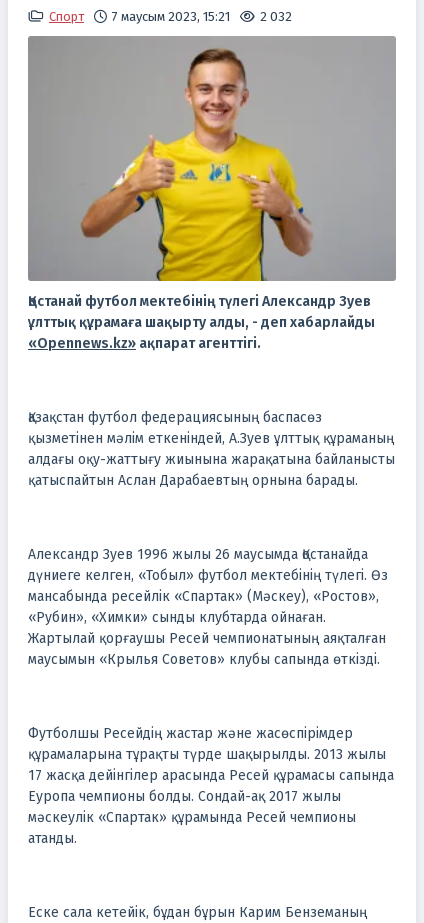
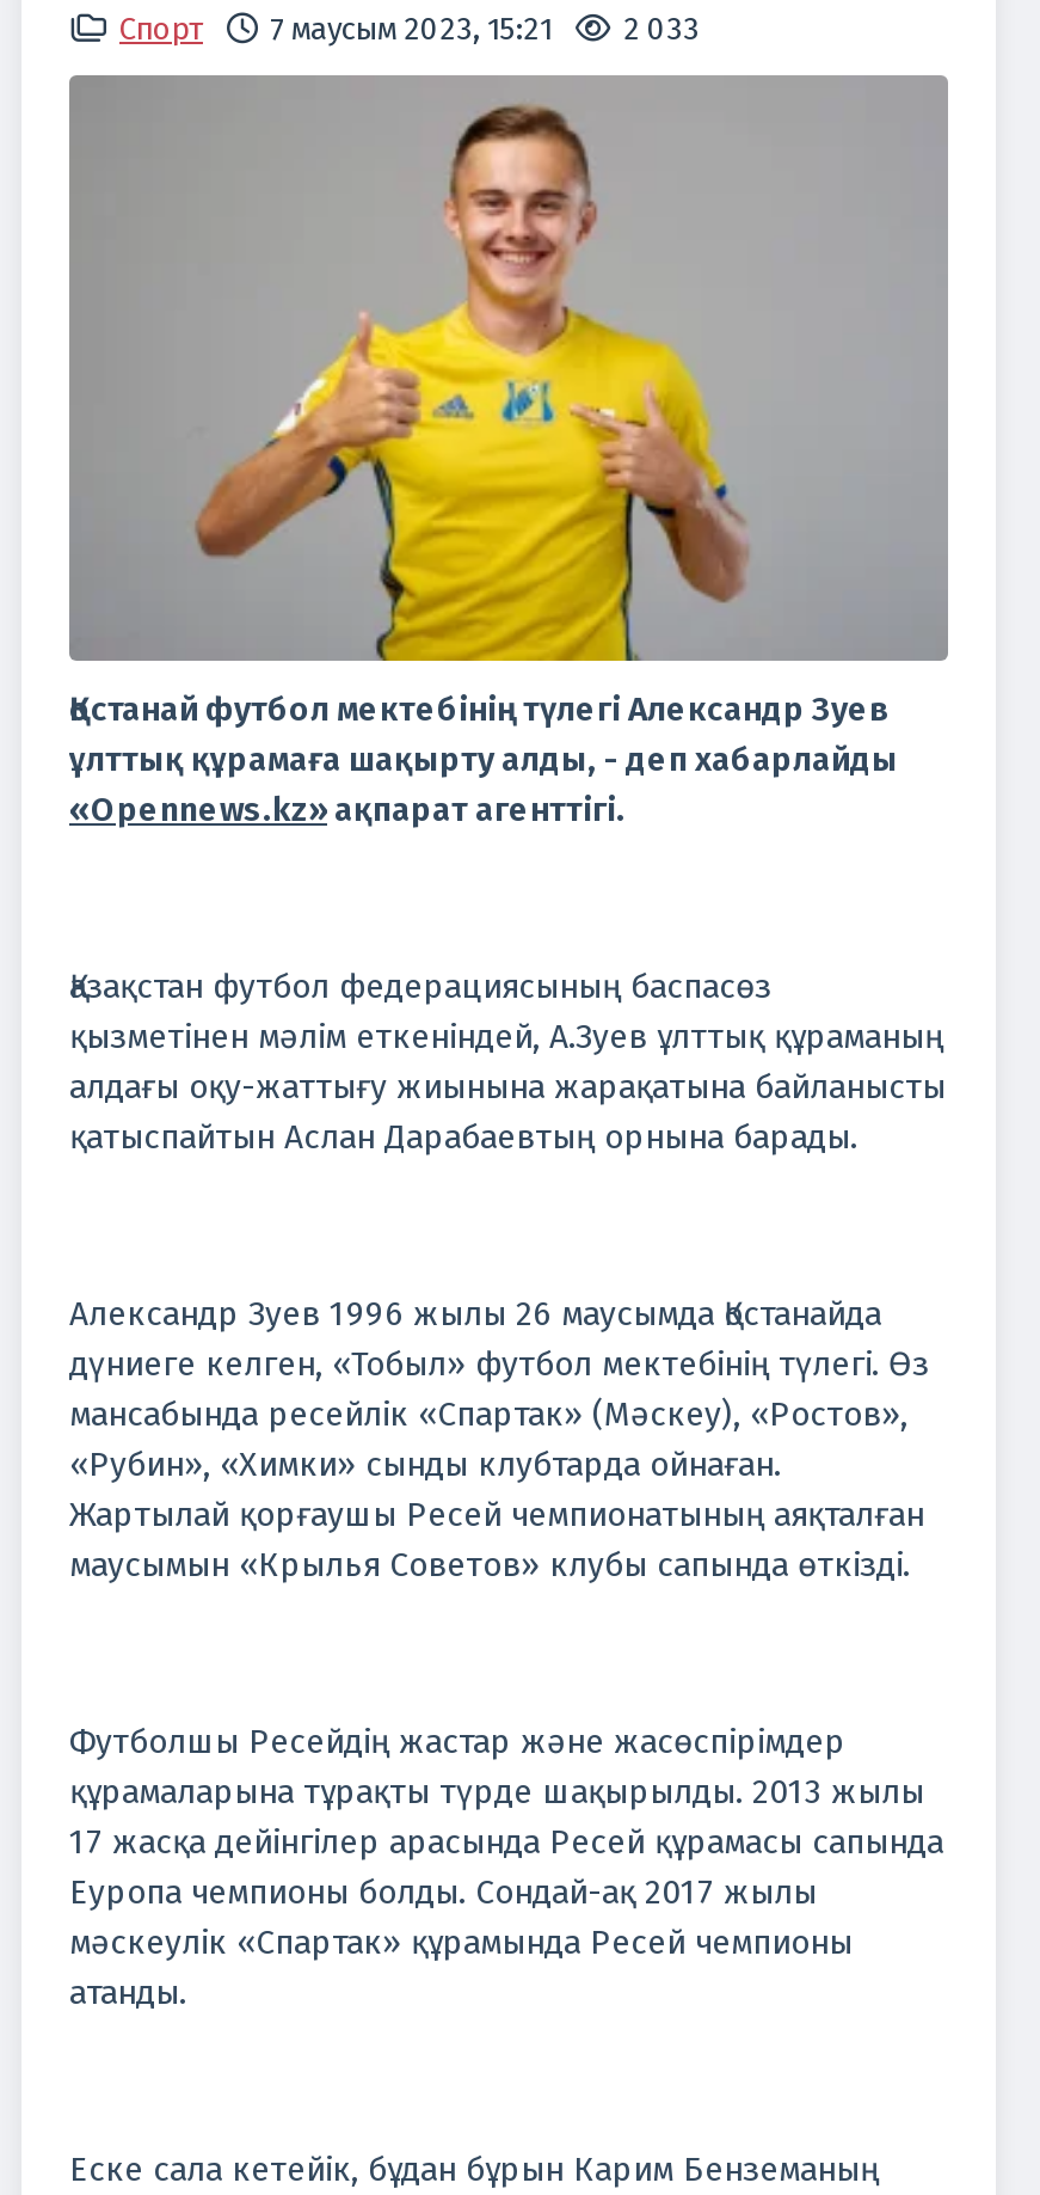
- Спорт 7 маусым 2023, 15:21 2 032
+ Спорт 7 маусым 2023, 15:21 2 033
